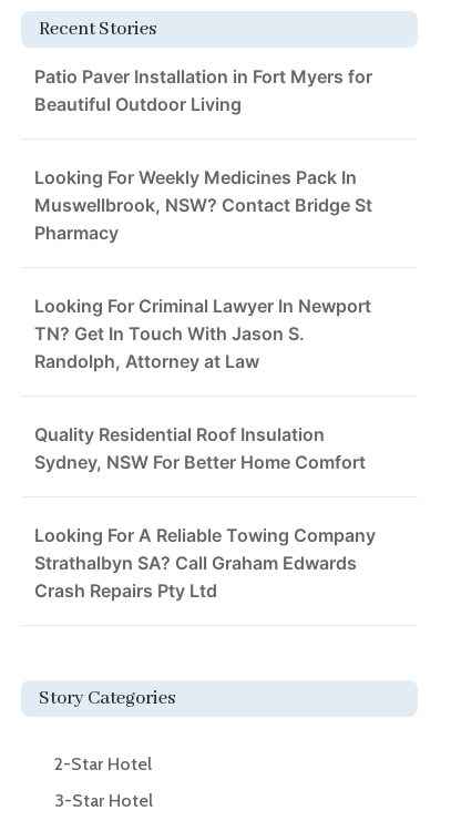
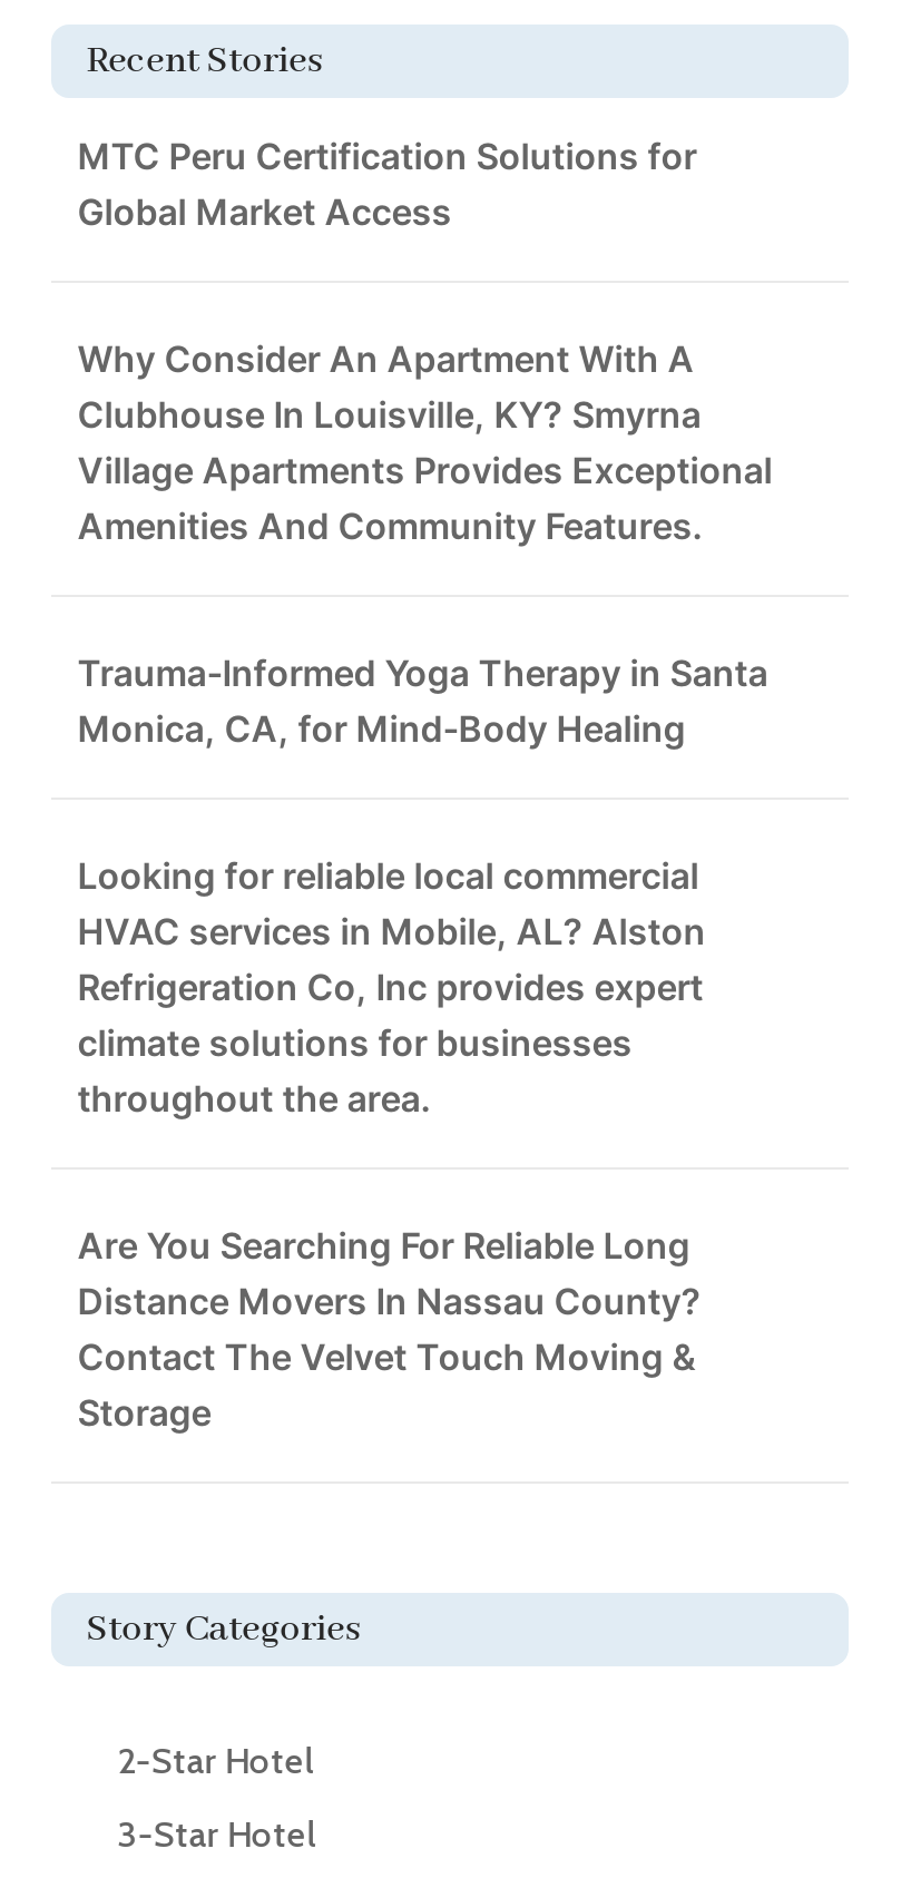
- Patio Paver Installation in Fort Myers for
- Beautiful Outdoor Living
+ MTC Peru Certification Solutions for
+ Global Market Access

- Looking For Weekly Medicines Pack In
- Muswellbrook, NSW? Contact Bridge St
- Pharmacy
+ Why Consider An Apartment With A
+ Clubhouse In Louisville, KY? Smyrna
+ Village Apartments Provides Exceptional
+ Amenities And Community Features.

- Looking For Criminal Lawyer In Newport
- TN? Get In Touch With Jason S.
- Randolph, Attorney at Law
+ Trauma-Informed Yoga Therapy in Santa
+ Monica, CA, for Mind-Body Healing

- Quality Residential Roof Insulation
- Sydney, NSW For Better Home Comfort
+ Looking for reliable local commercial
+ HVAC services in Mobile, AL? Alston
+ Refrigeration Co, Inc provides expert
+ climate solutions for businesses
+ throughout the area.

- Looking For A Reliable Towing Company
- Strathalbyn SA? Call Graham Edwards
- Crash Repairs Pty Ltd
+ Are You Searching For Reliable Long
+ Distance Movers In Nassau County?
+ Contact The Velvet Touch Moving &
+ Storage
